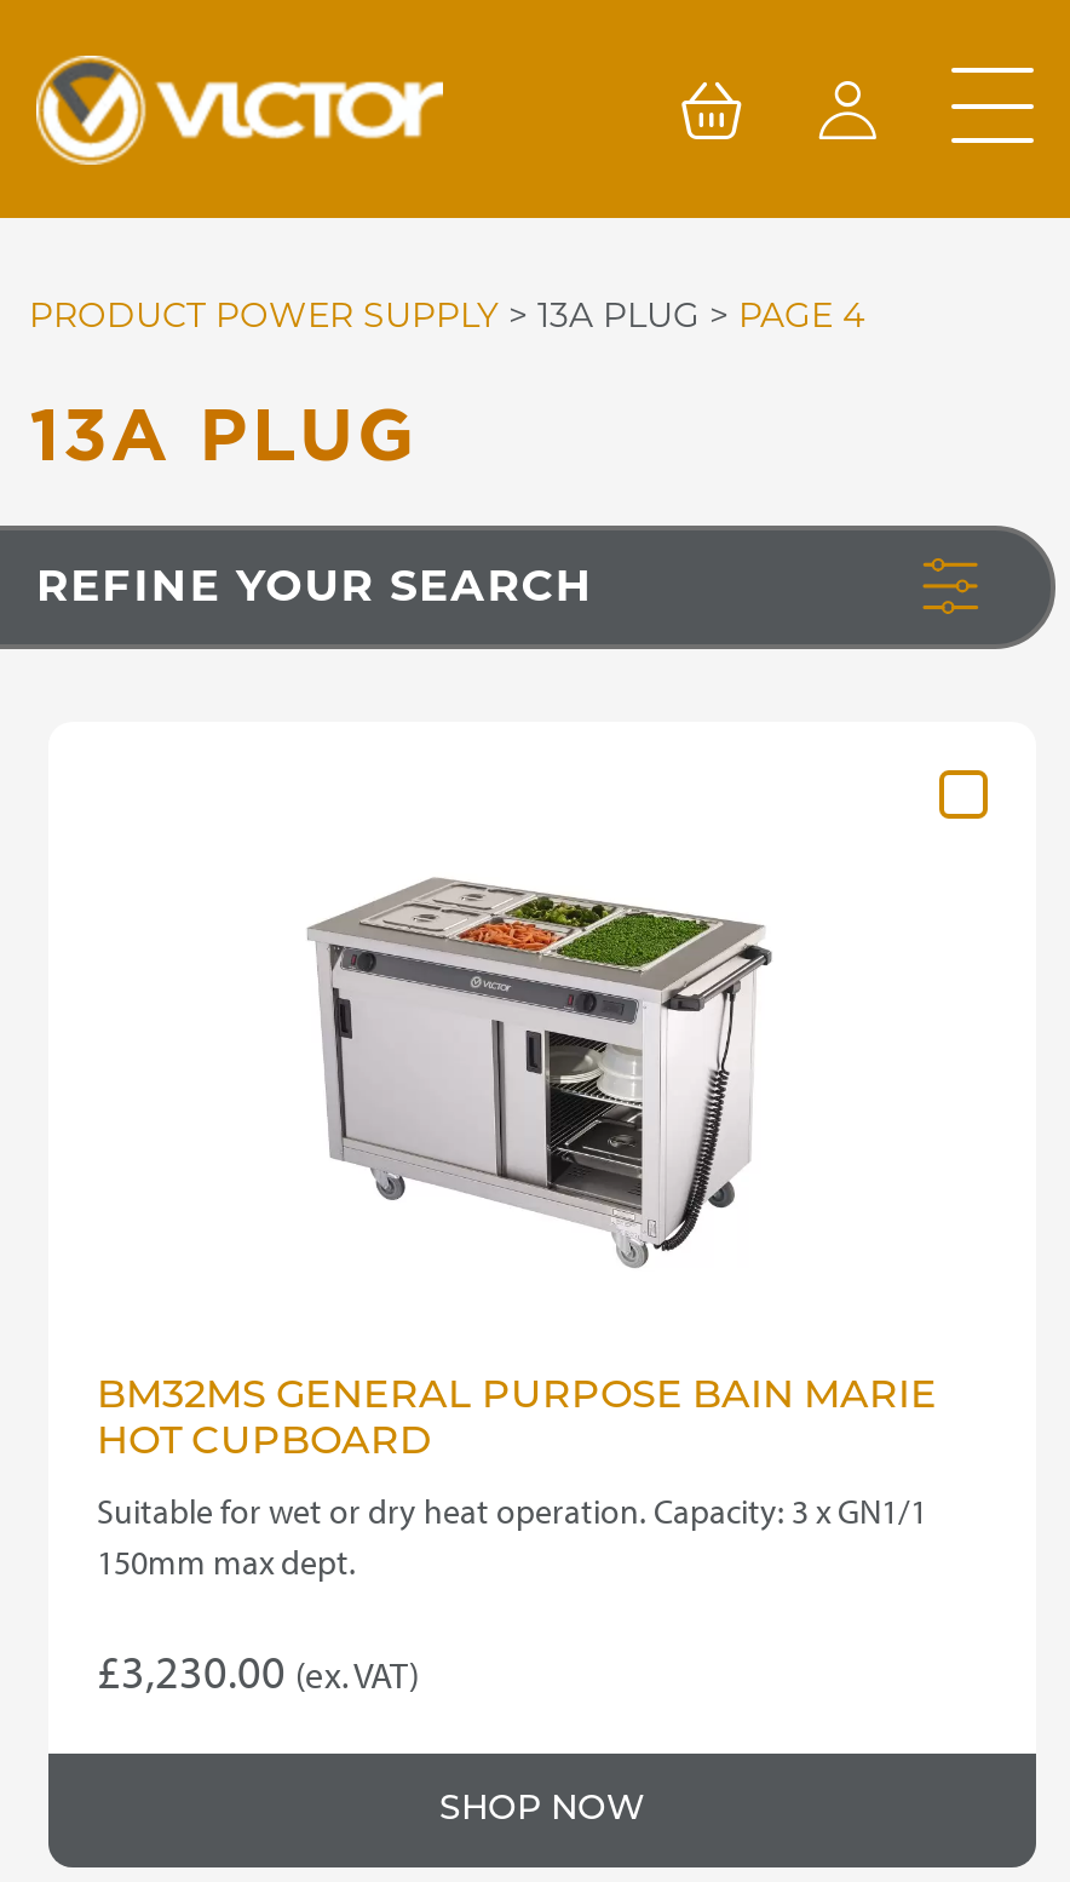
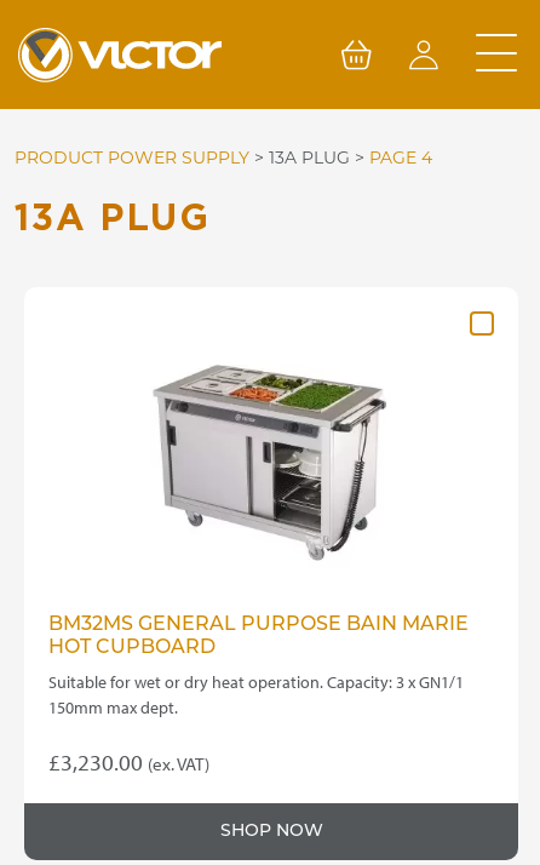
- REFINE YOUR SEARCH
